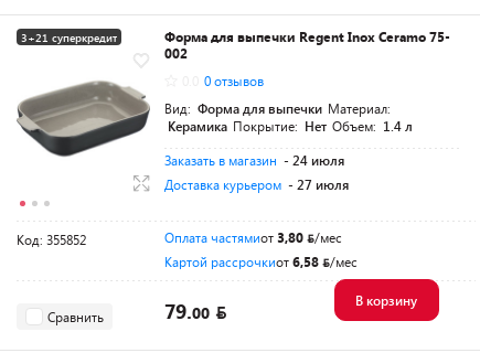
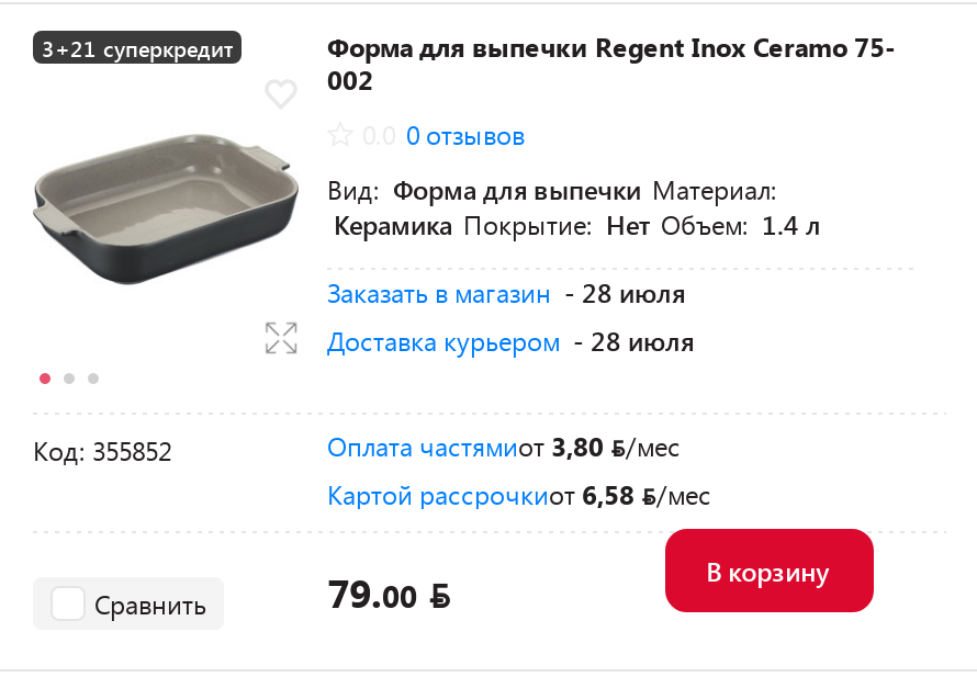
- Заказать в магазин - 24 июля
+ Заказать в магазин - 28 июля

- Доставка курьером - 27 июля
+ Доставка курьером - 28 июля
